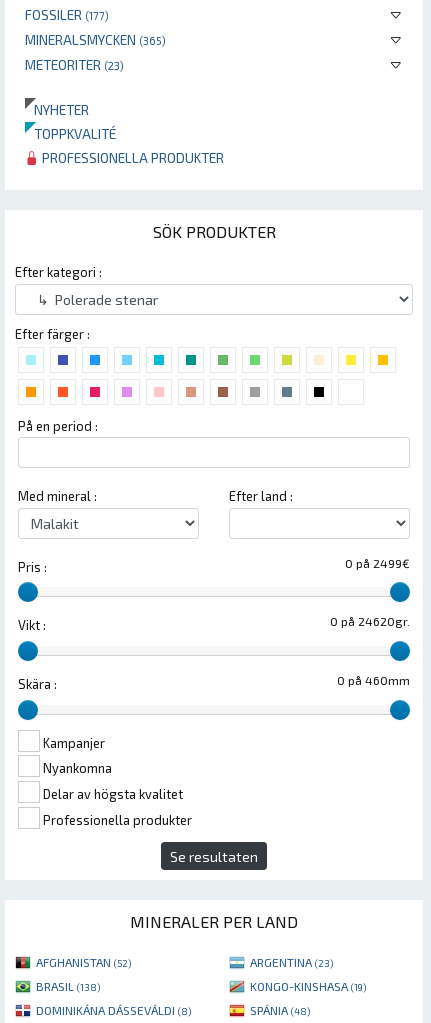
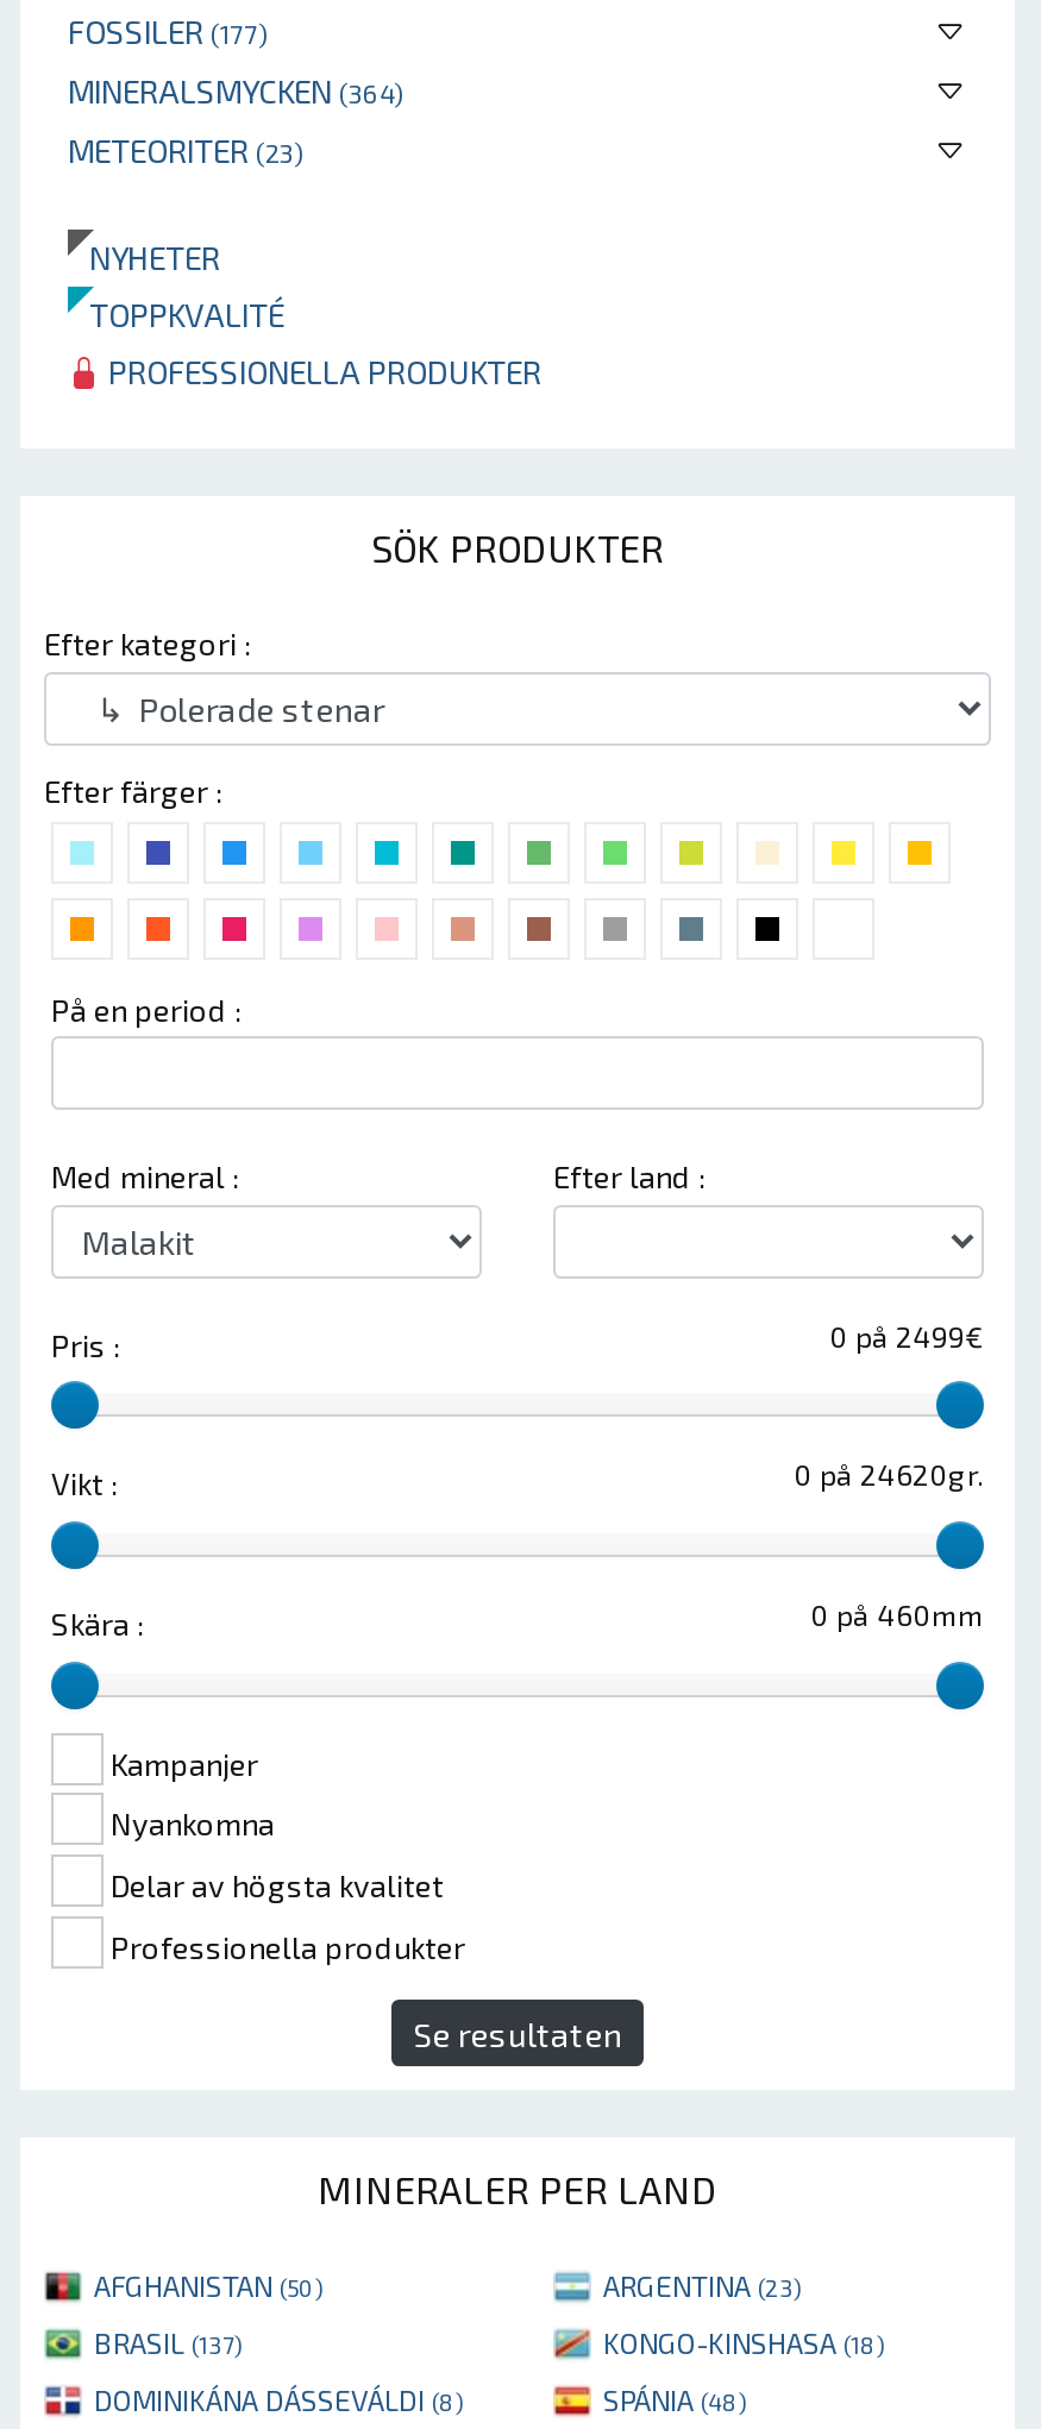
- MINERALSMYCKEN (365)
+ MINERALSMYCKEN (364)

- AFGHANISTAN (52)
+ AFGHANISTAN (50)

- BRASIL (138)
+ BRASIL (137)

- KONGO-KINSHASA (19)
+ KONGO-KINSHASA (18)
